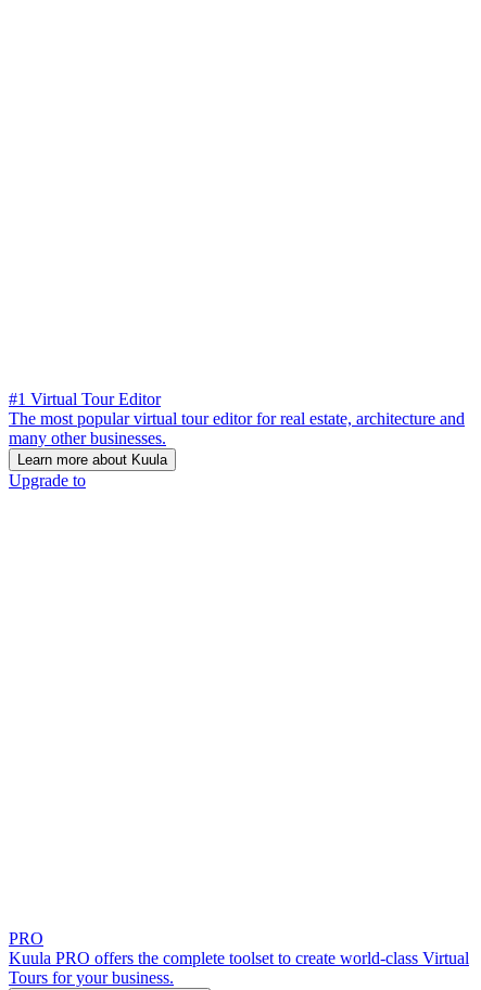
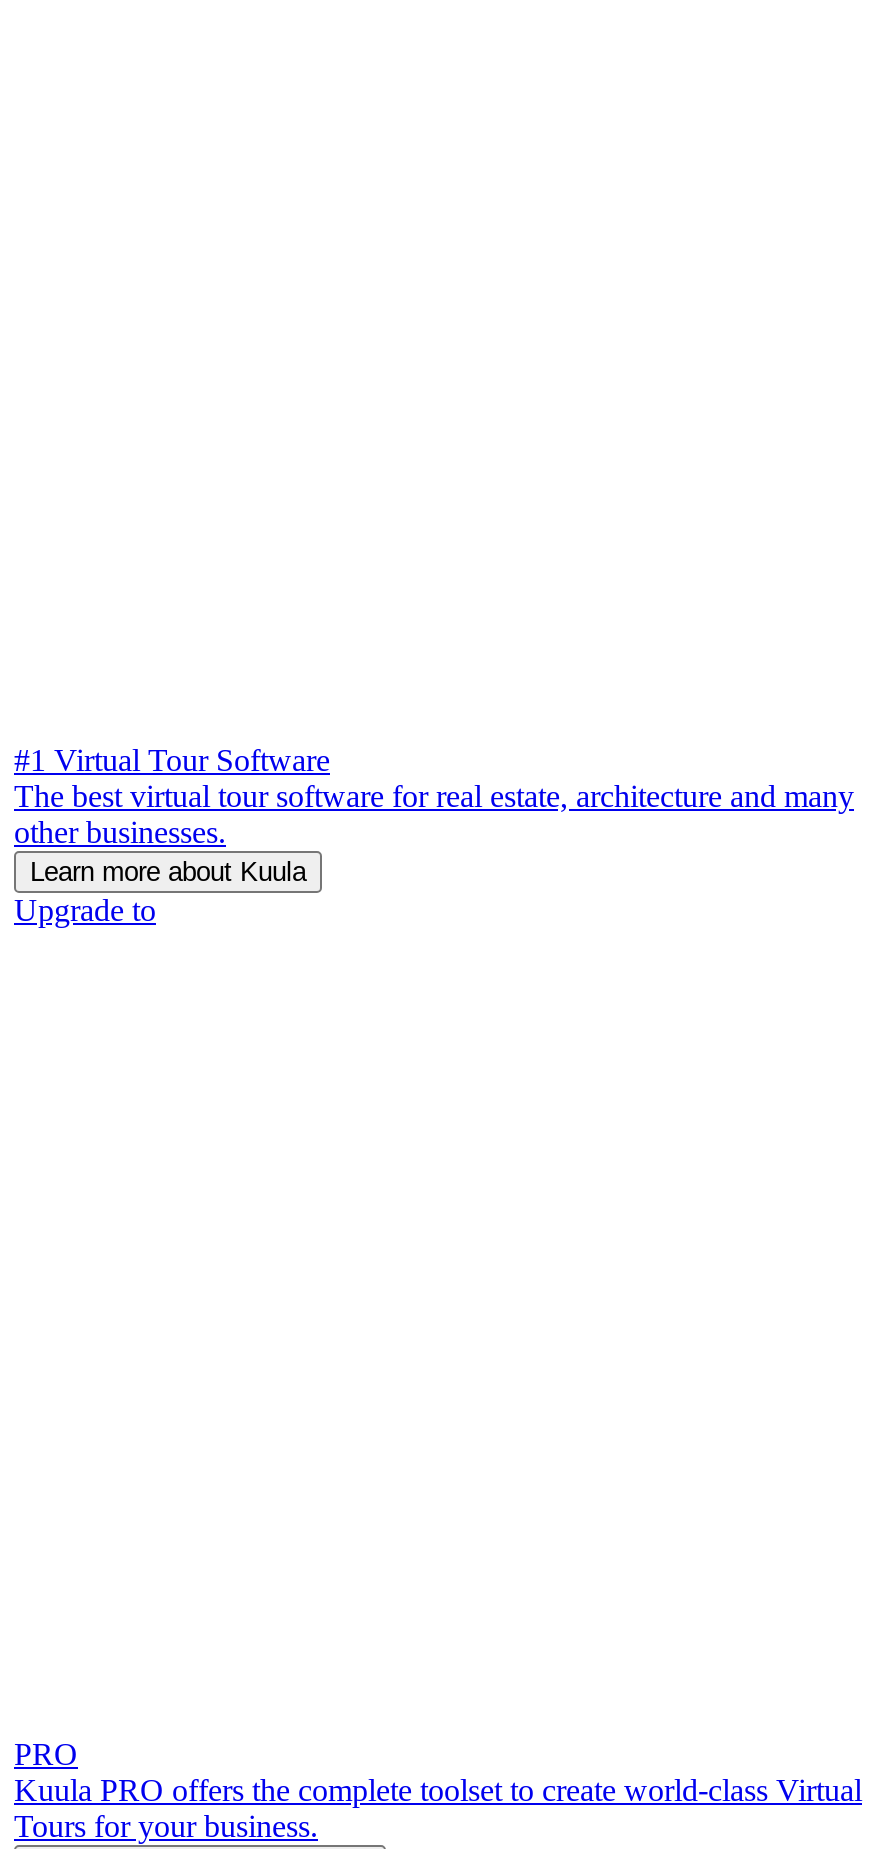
- #1 Virtual Tour Editor
- The most popular virtual tour editor for real estate, architecture and
- many other businesses.
+ #1 Virtual Tour Software
+ The best virtual tour software for real estate, architecture and many
+ other businesses.
